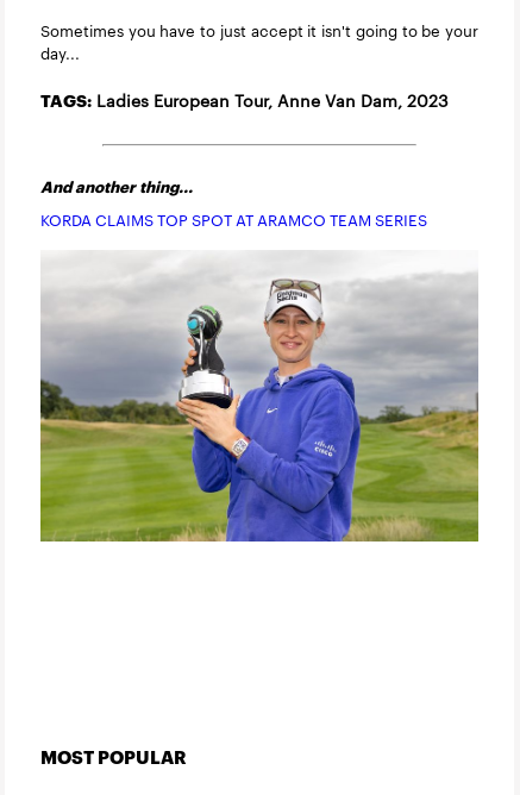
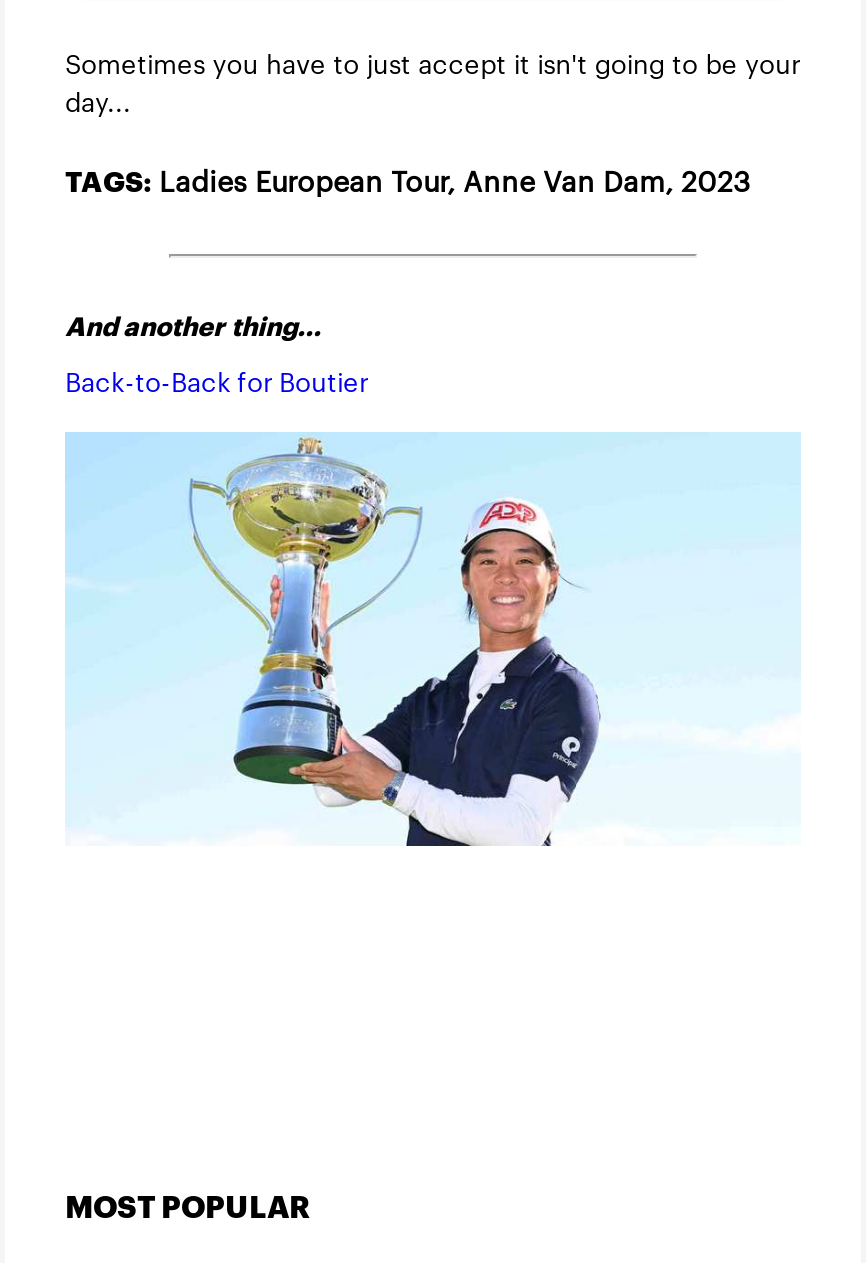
- KORDA CLAIMS TOP SPOT AT ARAMCO TEAM SERIES
+ Back-to-Back for Boutier

- [image]
+ [image]
